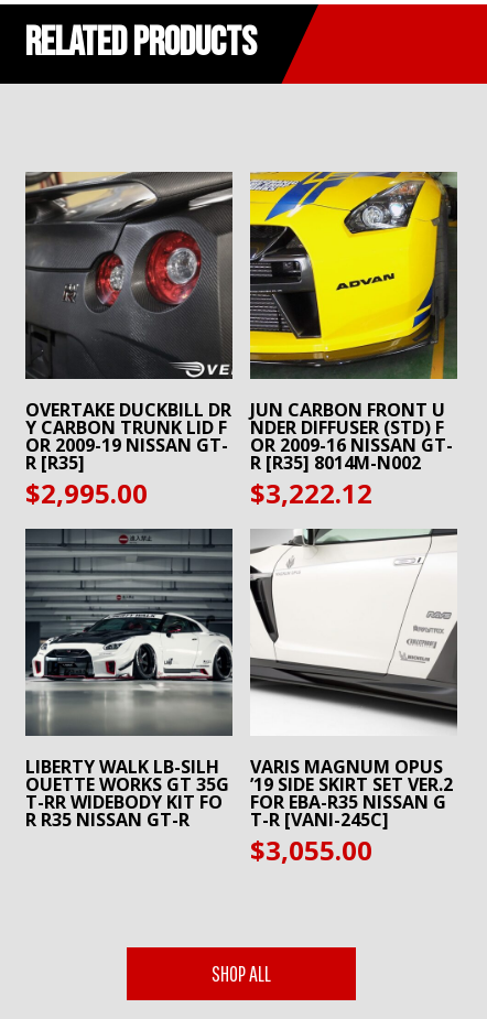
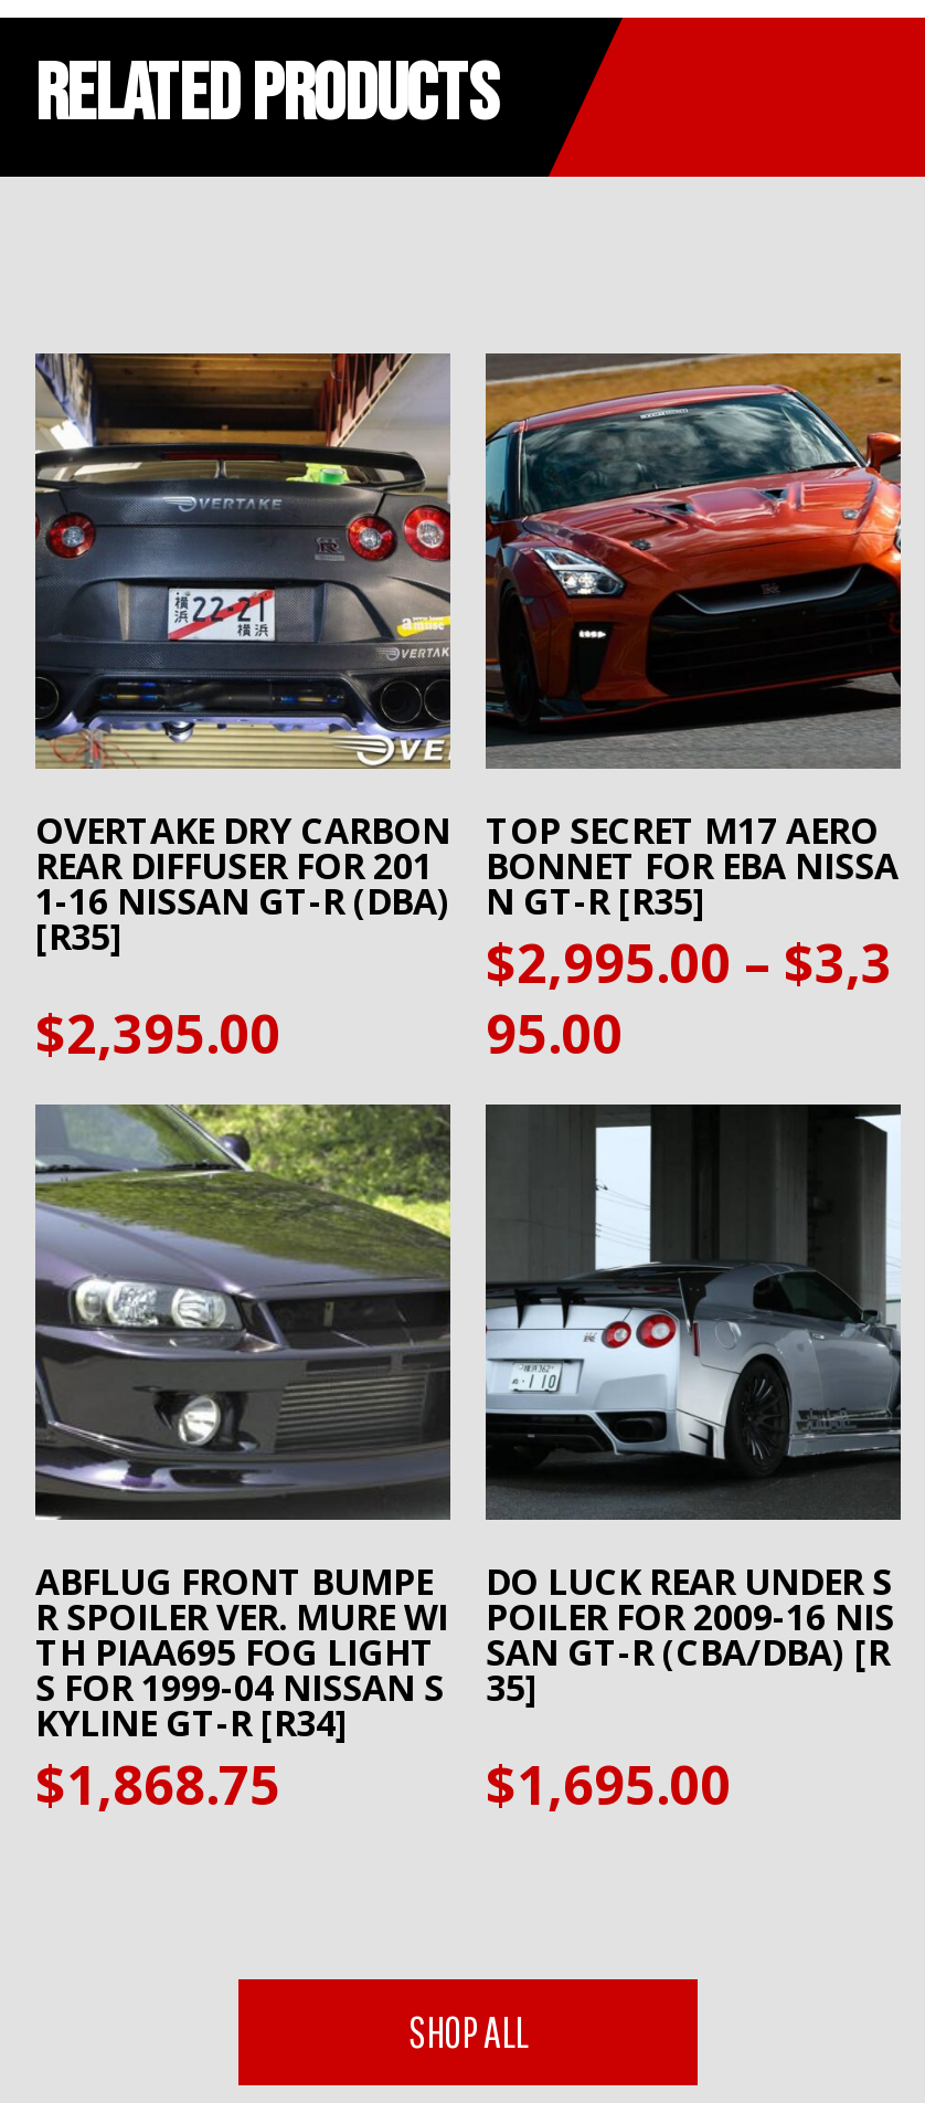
- [image]
- OVERTAKE DUCKBILL DR
- Y CARBON TRUNK LID F
- OR 2009-19 NISSAN GT-
- R [R35]
- $2,995.00
+ [image]
+ OVERTAKE DRY CARBON
+ REAR DIFFUSER FOR 201
+ 1-16 NISSAN GT-R (DBA)
+ [R35]
+ $2,395.00

- [image]
- JUN CARBON FRONT U
- NDER DIFFUSER (STD) F
- OR 2009-16 NISSAN GT-
- R [R35] 8014M-N002
- $3,222.12
+ [image]
+ TOP SECRET M17 AERO
+ BONNET FOR EBA NISSA
+ N GT-R [R35]
+ $2,995.00 – $3,3
+ 95.00

- [image]
- LIBERTY WALK LB-SILH
- OUETTE WORKS GT 35G
- T-RR WIDEBODY KIT FO
- R R35 NISSAN GT-R
+ [image]
+ ABFLUG FRONT BUMPE
+ R SPOILER VER. MURE WI
+ TH PIAA695 FOG LIGHT
+ S FOR 1999-04 NISSAN S
+ KYLINE GT-R [R34]
+ $1,868.75

- [image]
- VARIS MAGNUM OPUS
- ’19 SIDE SKIRT SET VER.2
- FOR EBA-R35 NISSAN G
- T-R [VANI-245C]
- $3,055.00
+ [image]
+ DO LUCK REAR UNDER S
+ POILER FOR 2009-16 NIS
+ SAN GT-R (CBA/DBA) [R
+ 35]
+ $1,695.00
